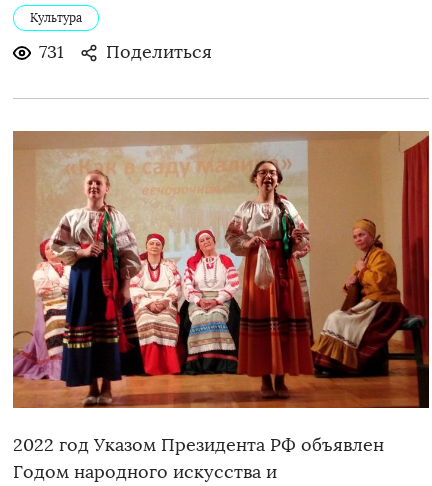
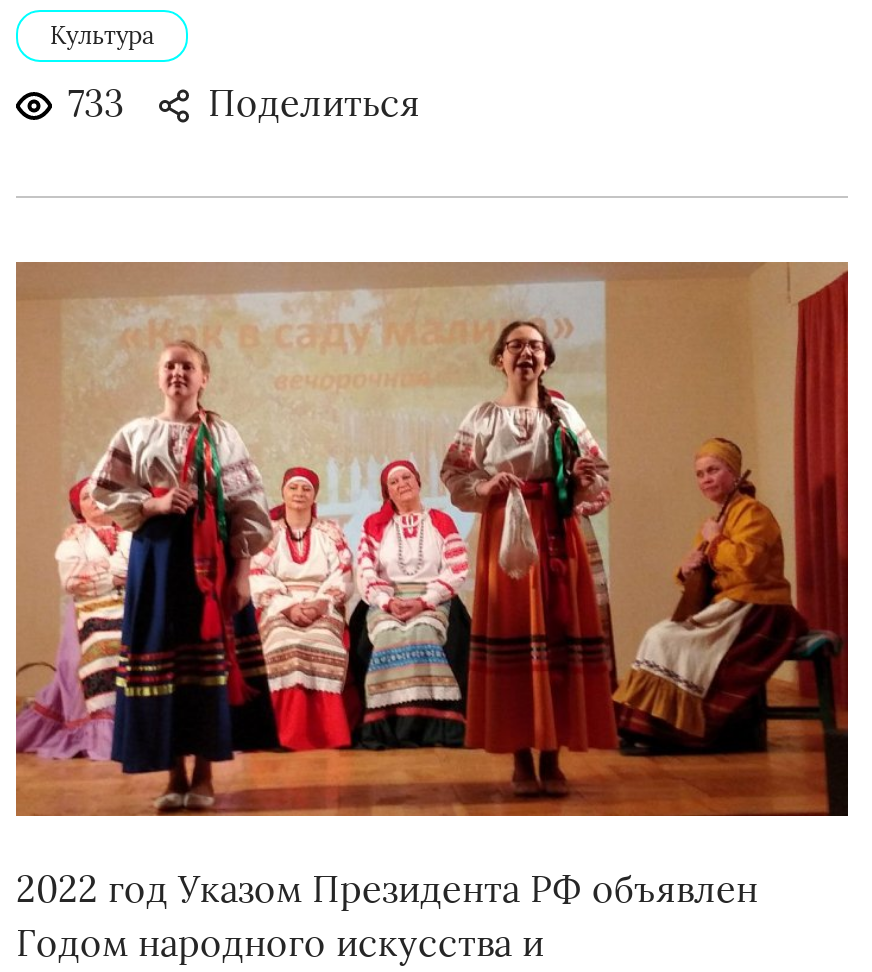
- 731 Поделиться
+ 733 Поделиться
